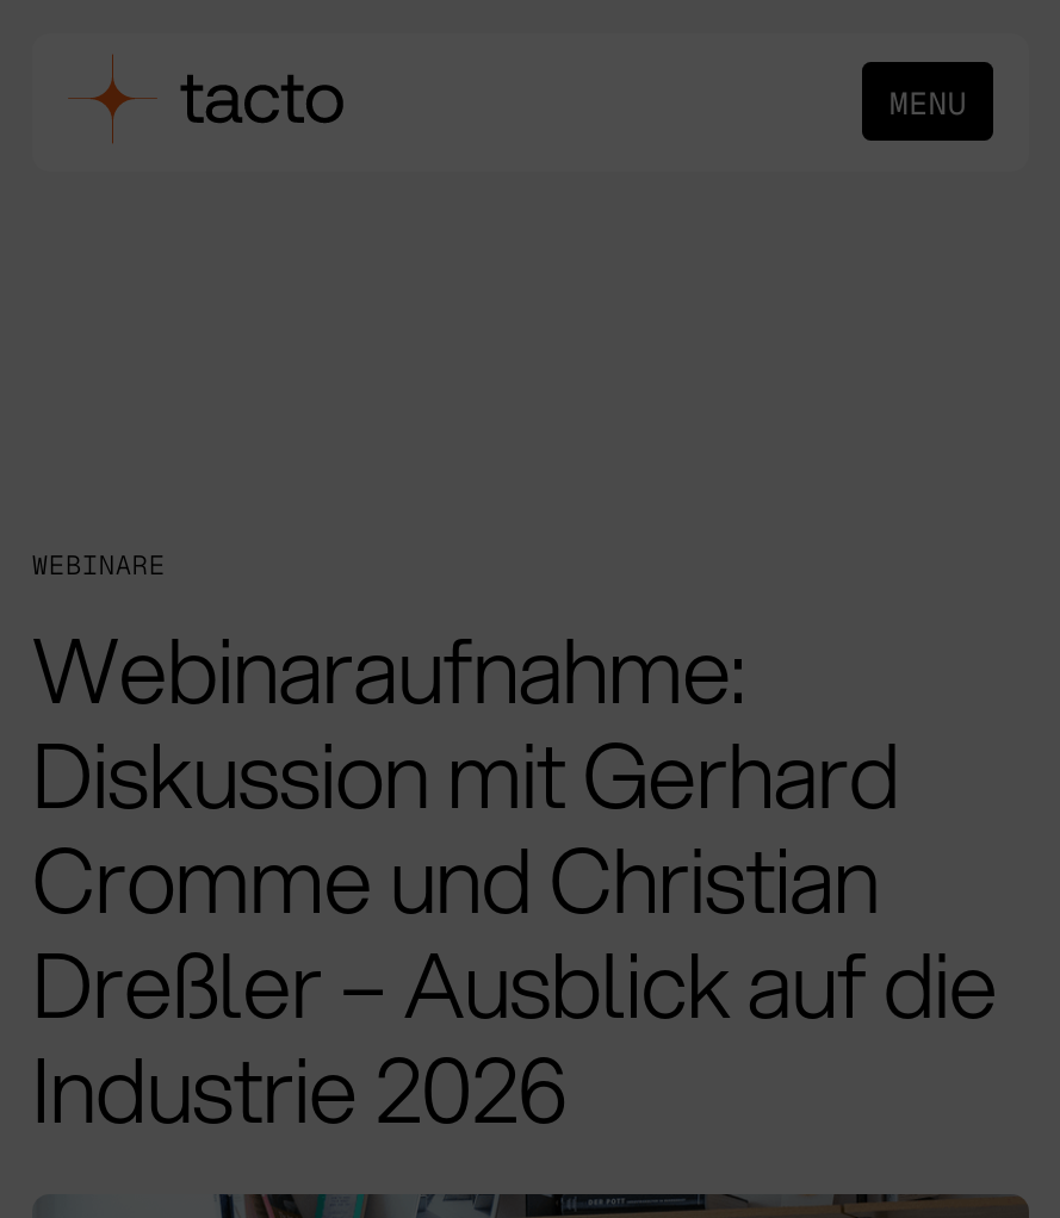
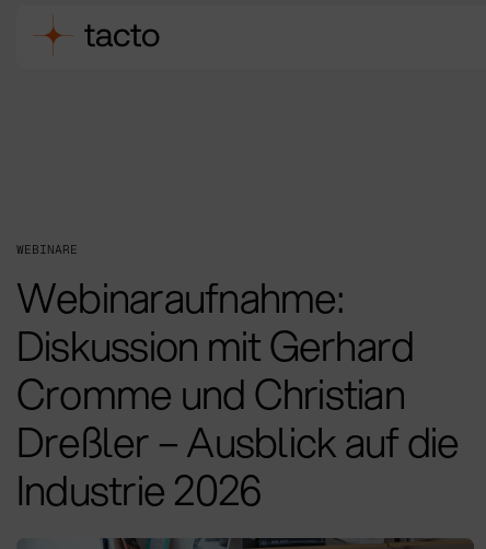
- MENU
